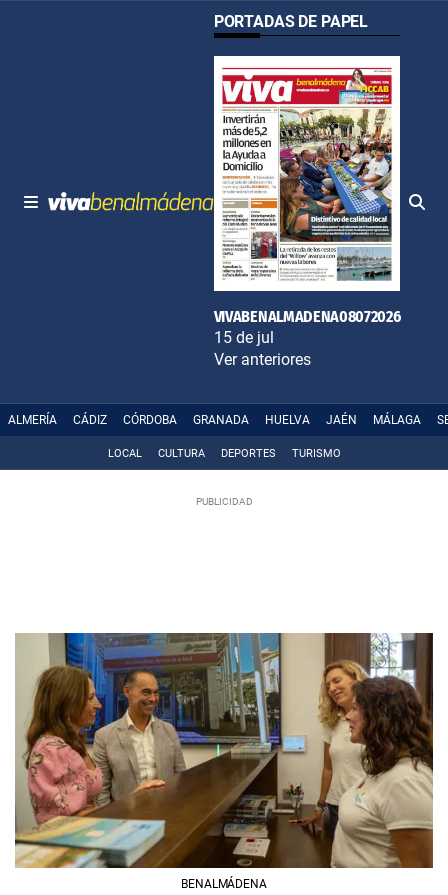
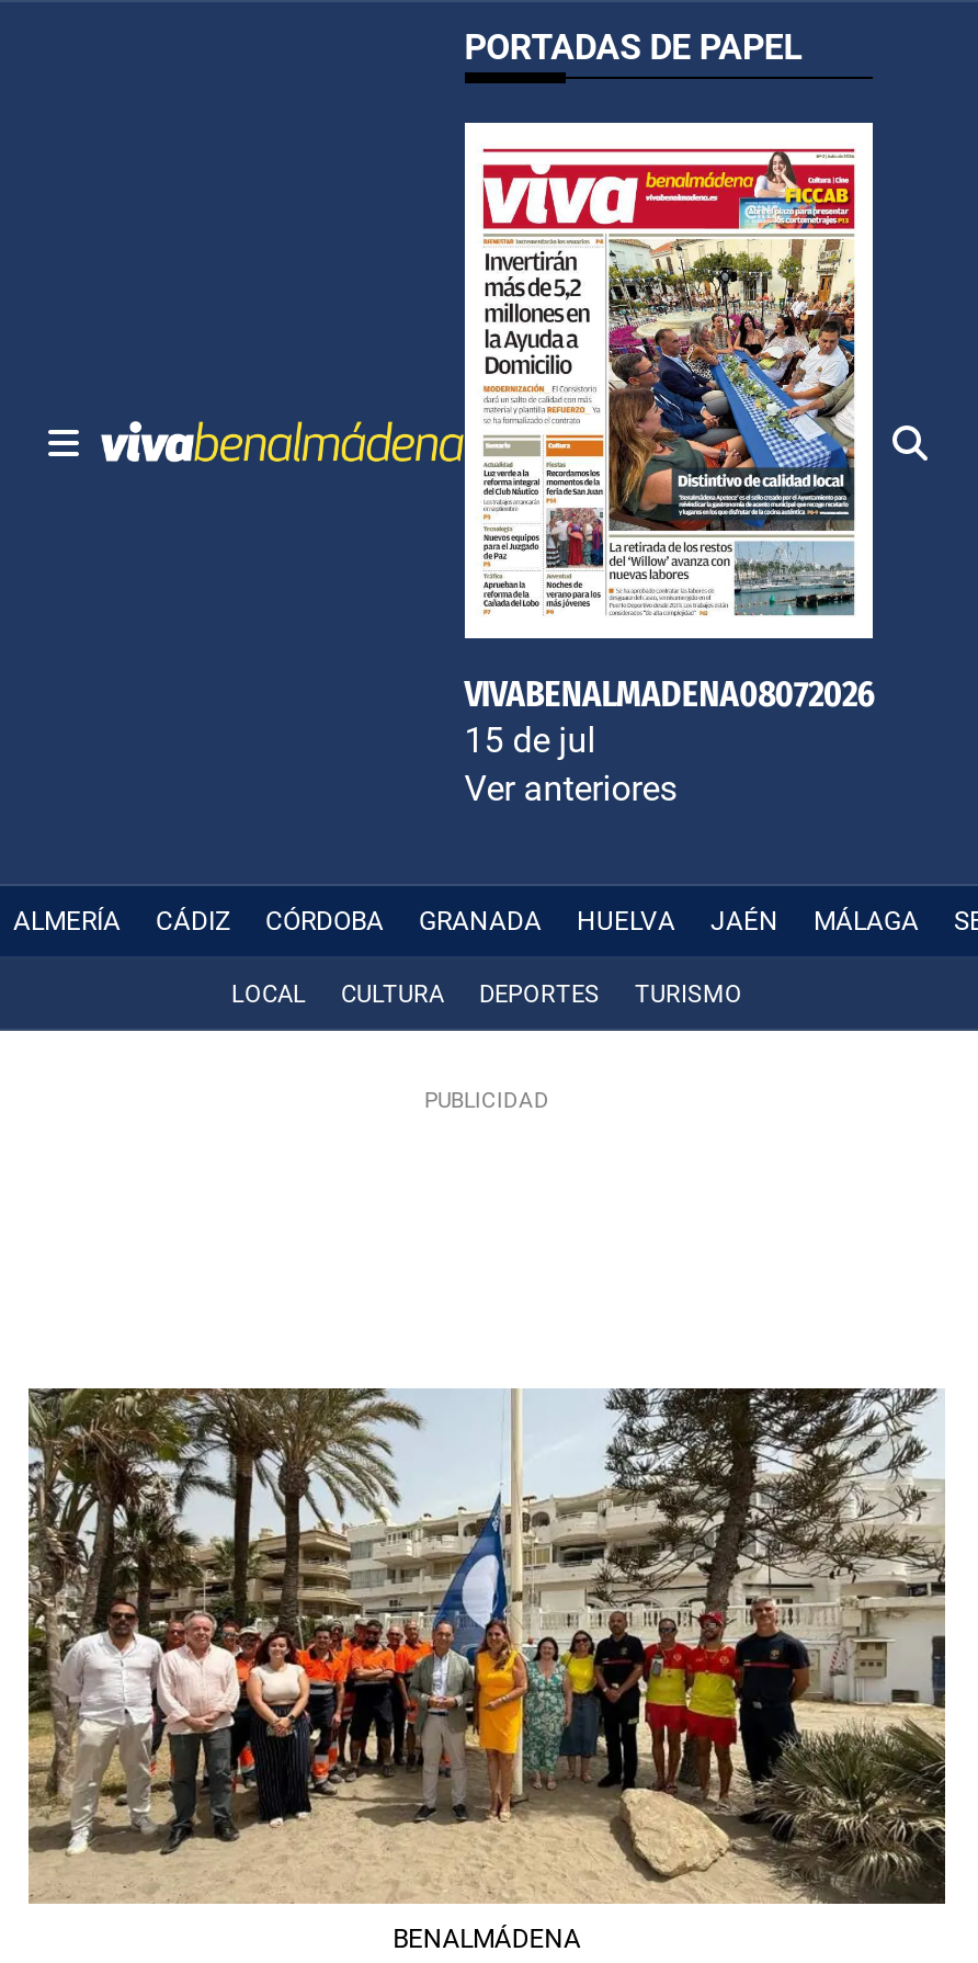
- [image]
+ [image]
